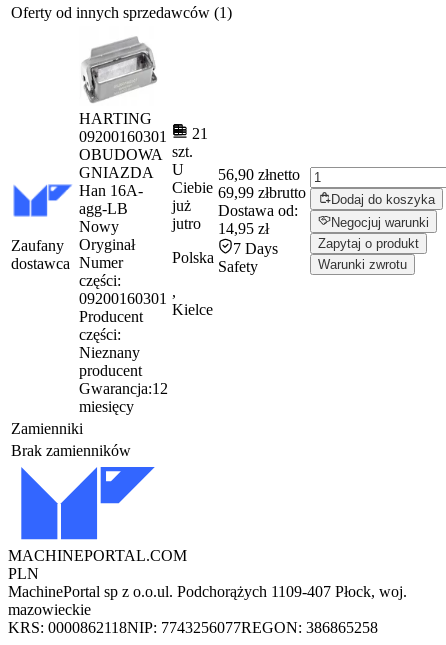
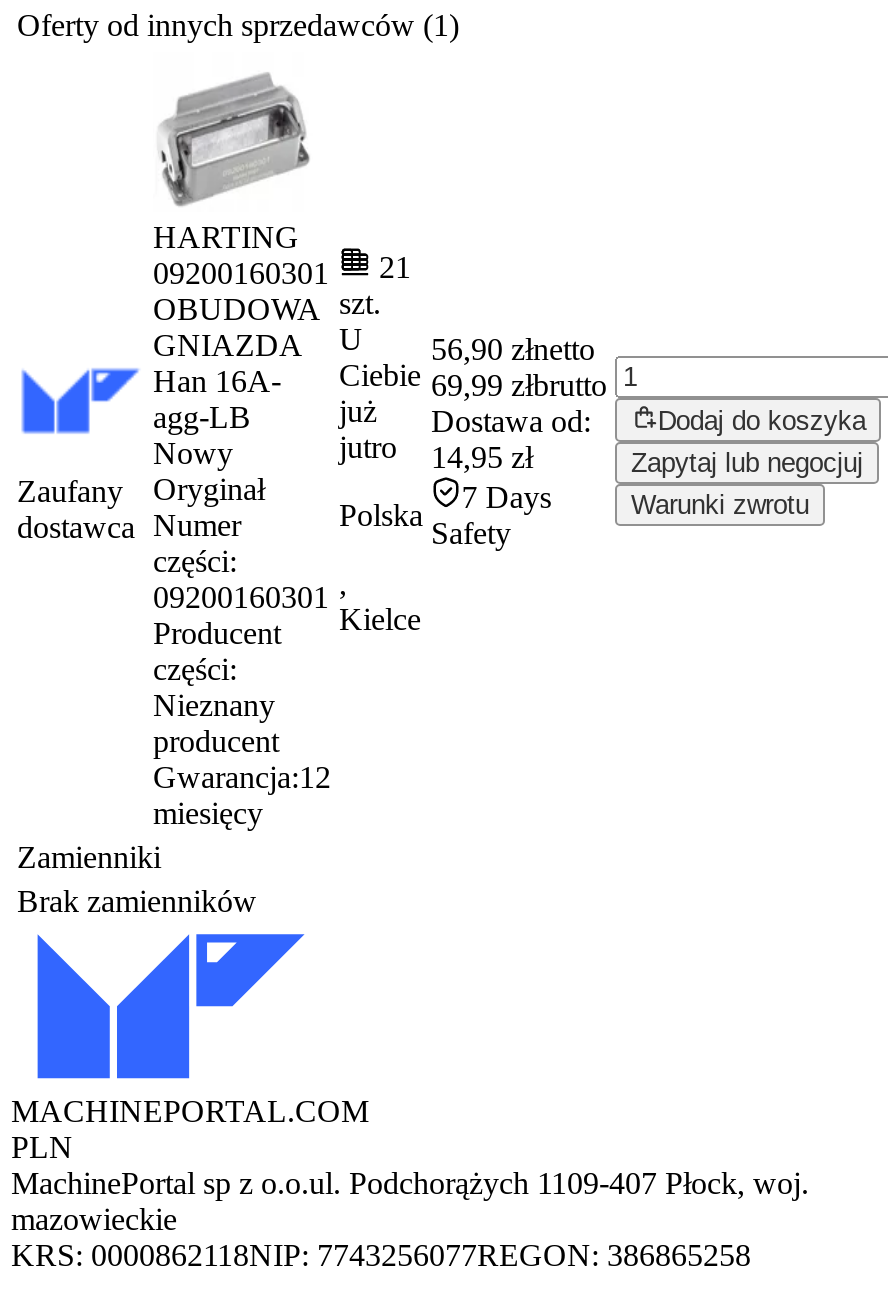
- Negocjuj warunki
- Zapytaj o produkt
+ Zapytaj lub negocjuj
